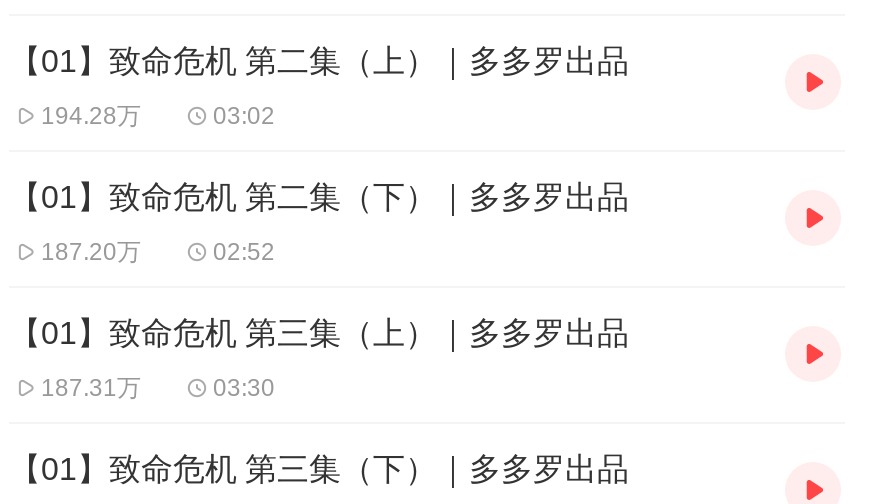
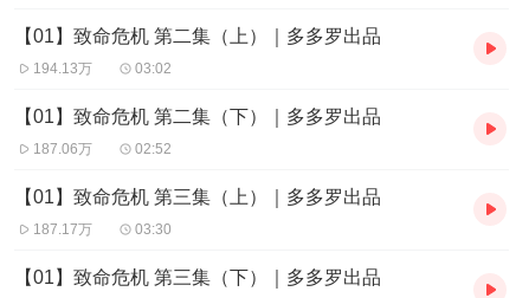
- 194.28万
+ 194.13万

- 187.20万
+ 187.06万

- 187.31万
+ 187.17万
